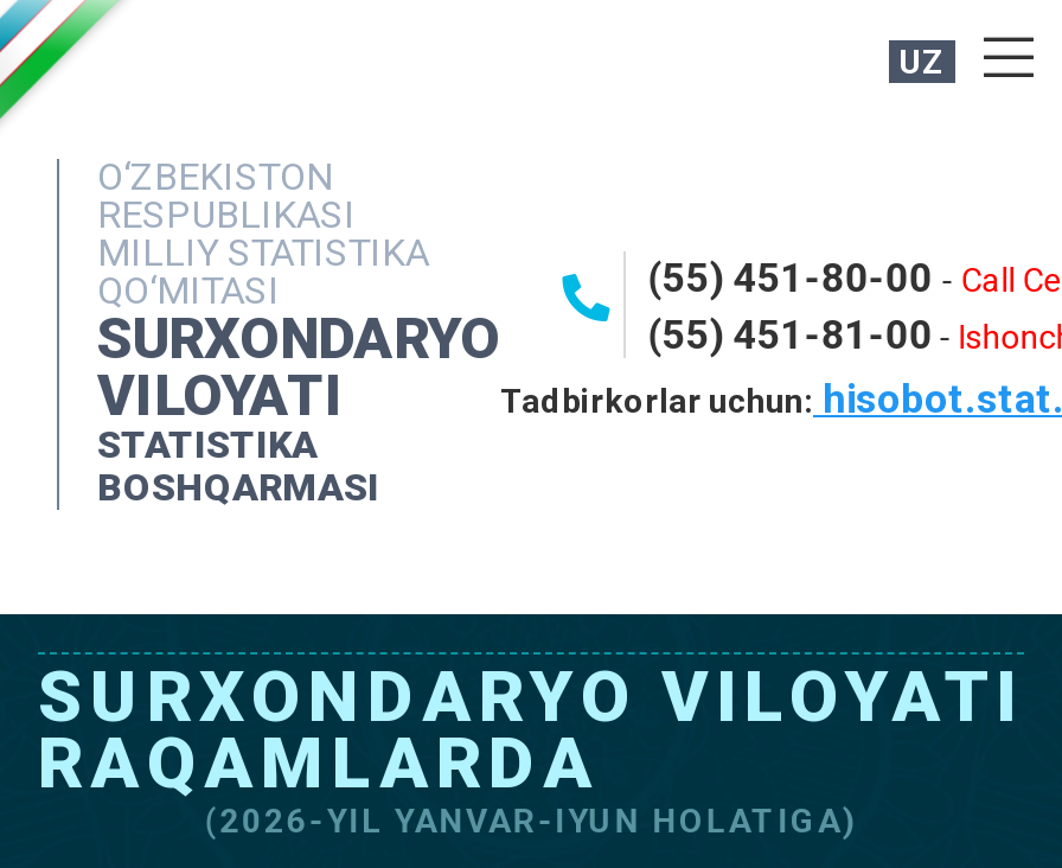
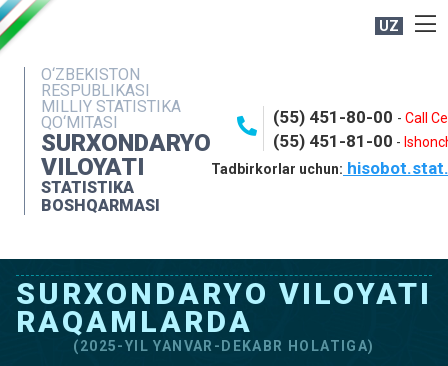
- (2026-YIL YANVAR-IYUN HOLATIGA)
+ (2025-YIL YANVAR-DEKABR HOLATIGA)
